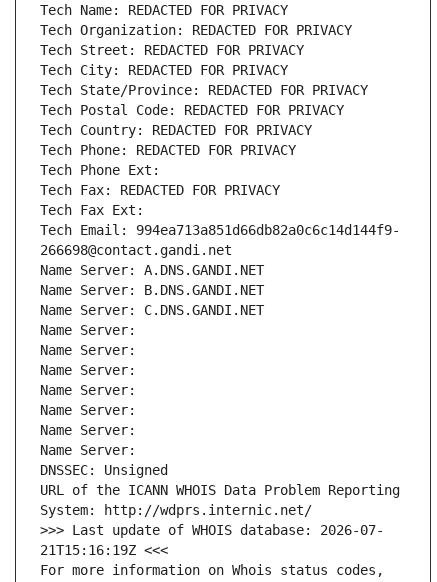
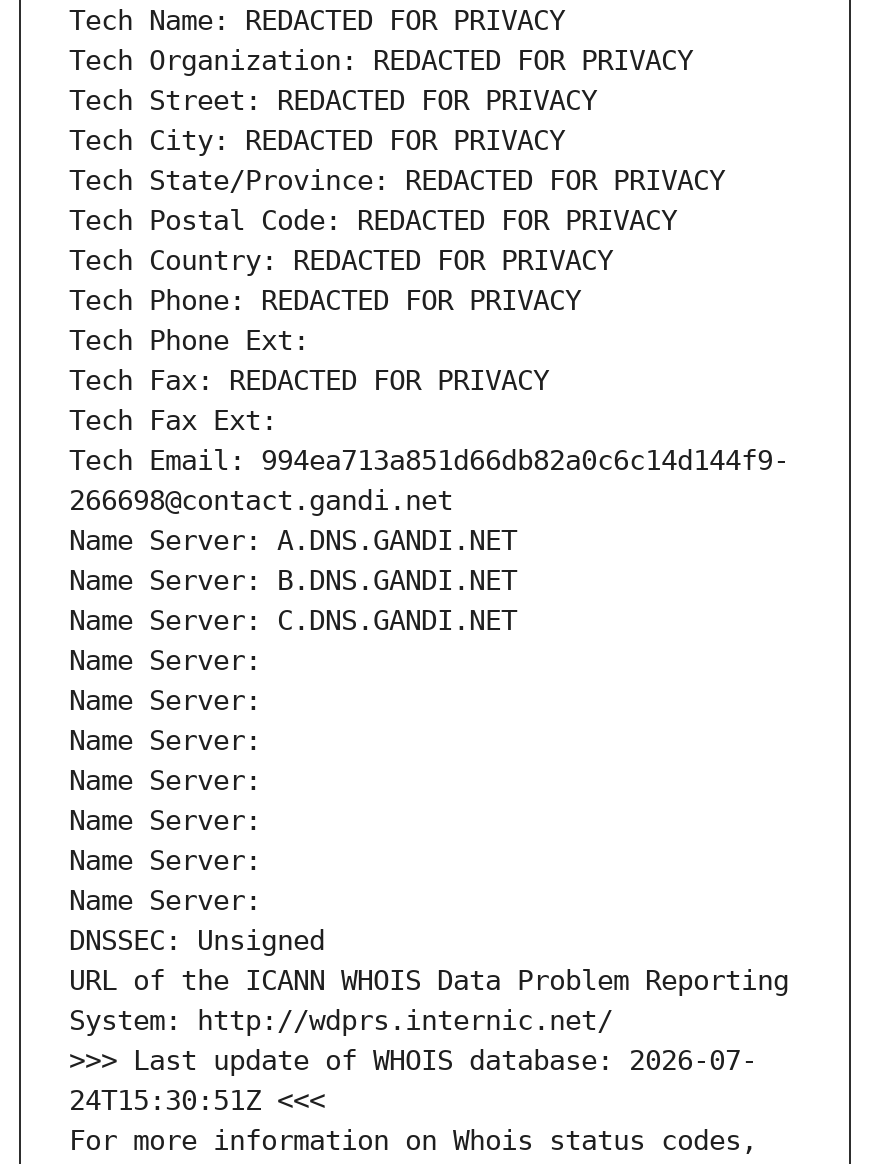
- 21T15:16:19Z <<<
+ 24T15:30:51Z <<<
